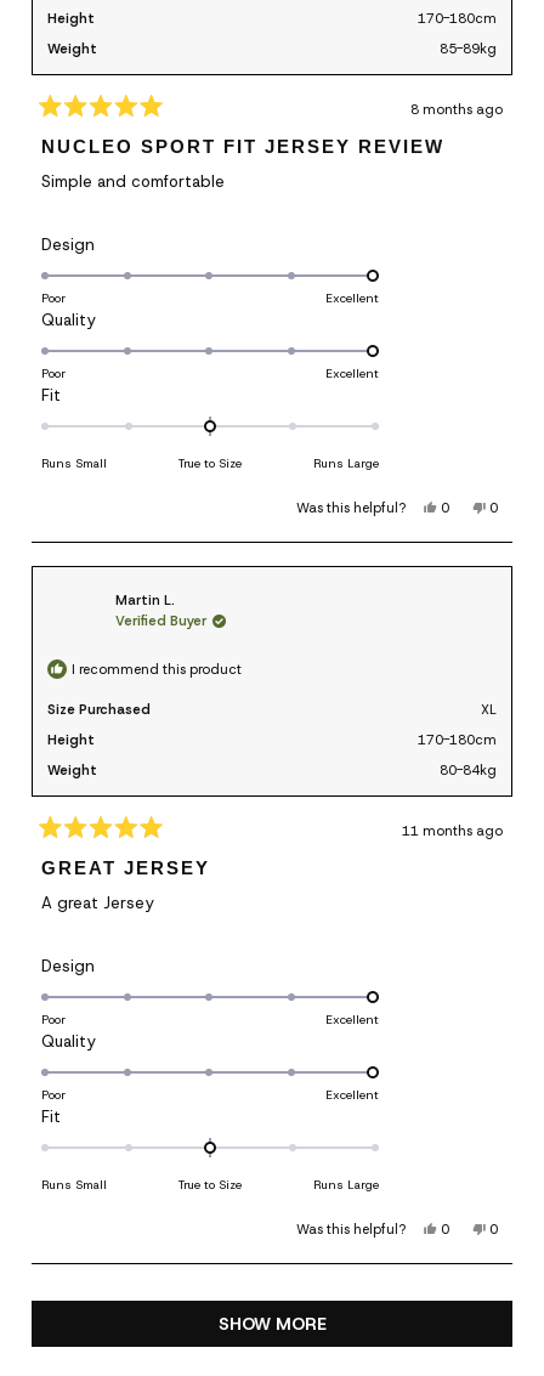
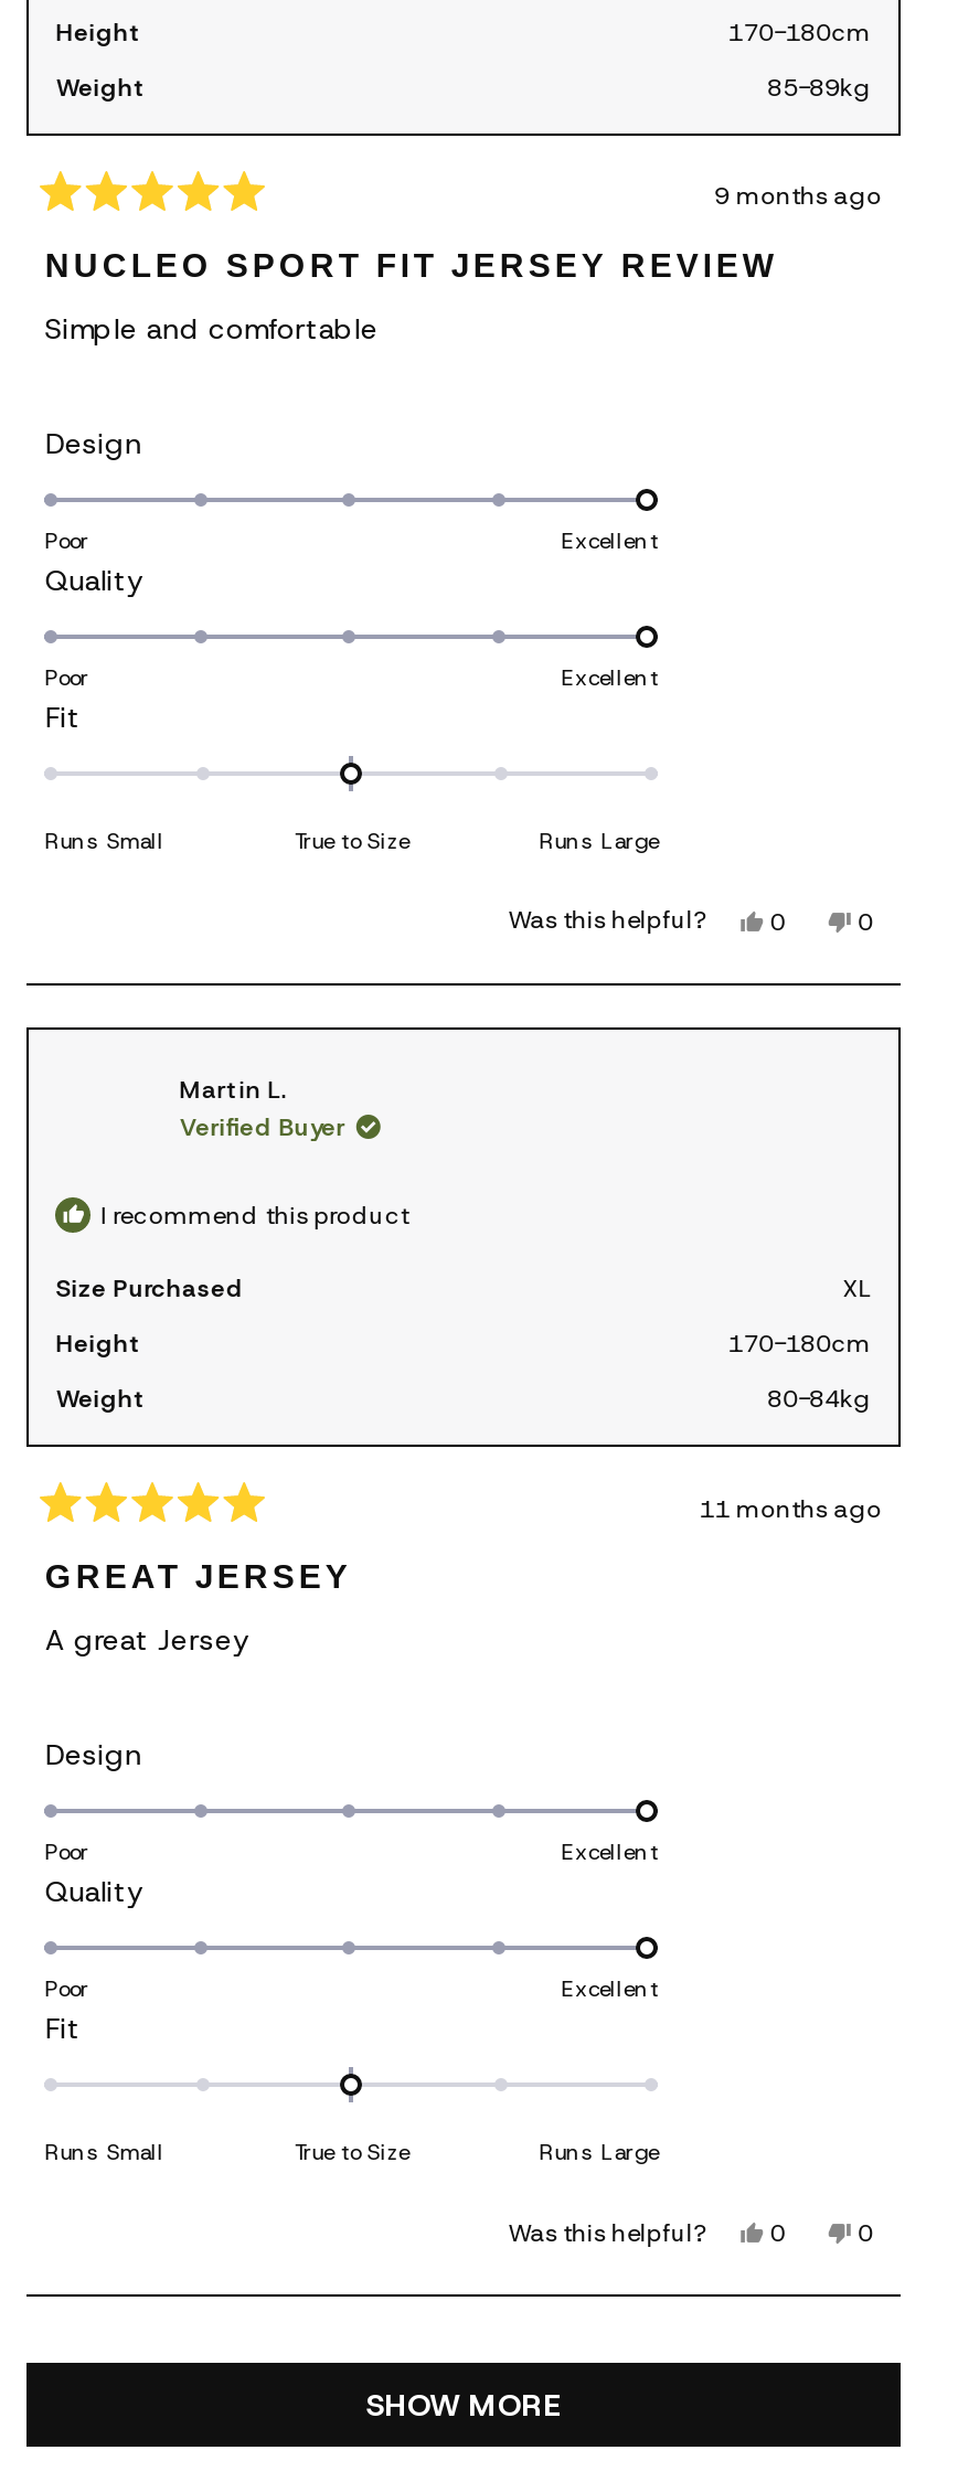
- 8 months ago
+ 9 months ago
